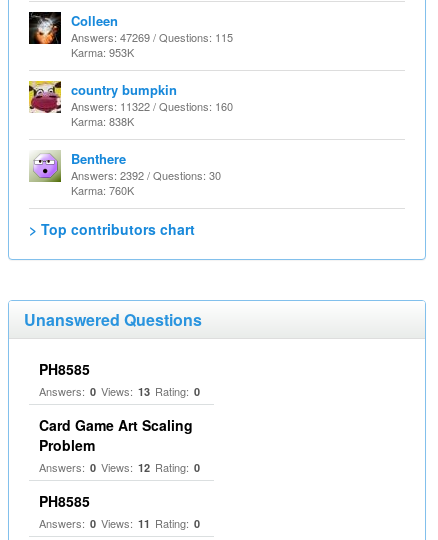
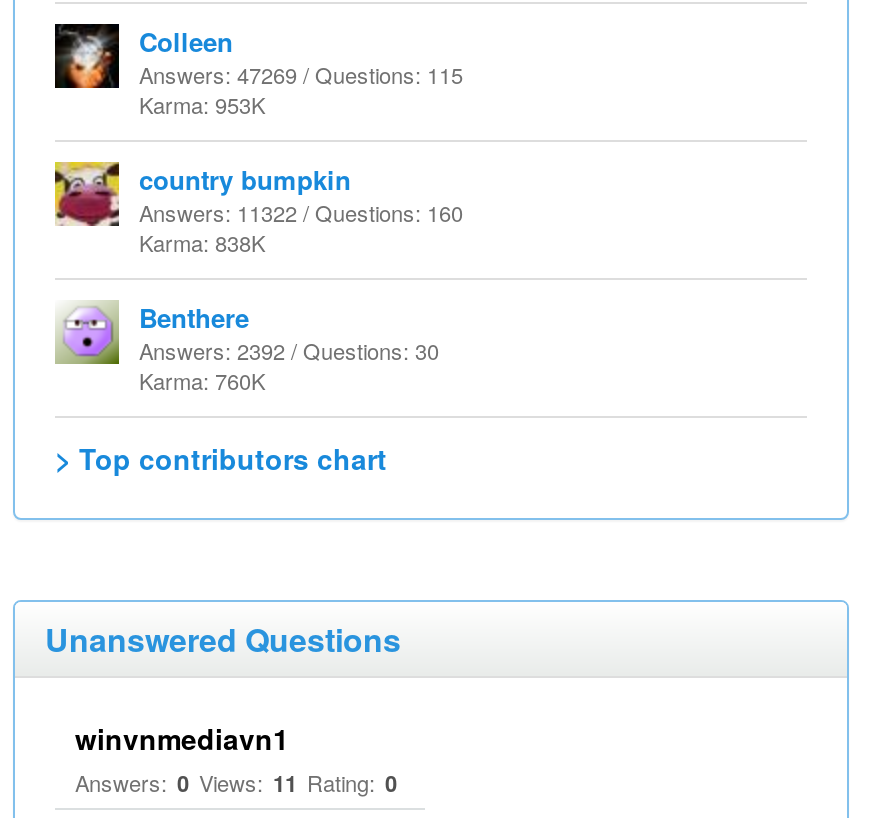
- PH8585
- Answers: 0 Views: 13 Rating: 0
- Card Game Art Scaling
- Problem
- Answers: 0 Views: 12 Rating: 0
- PH8585
+ winvnmediavn1
